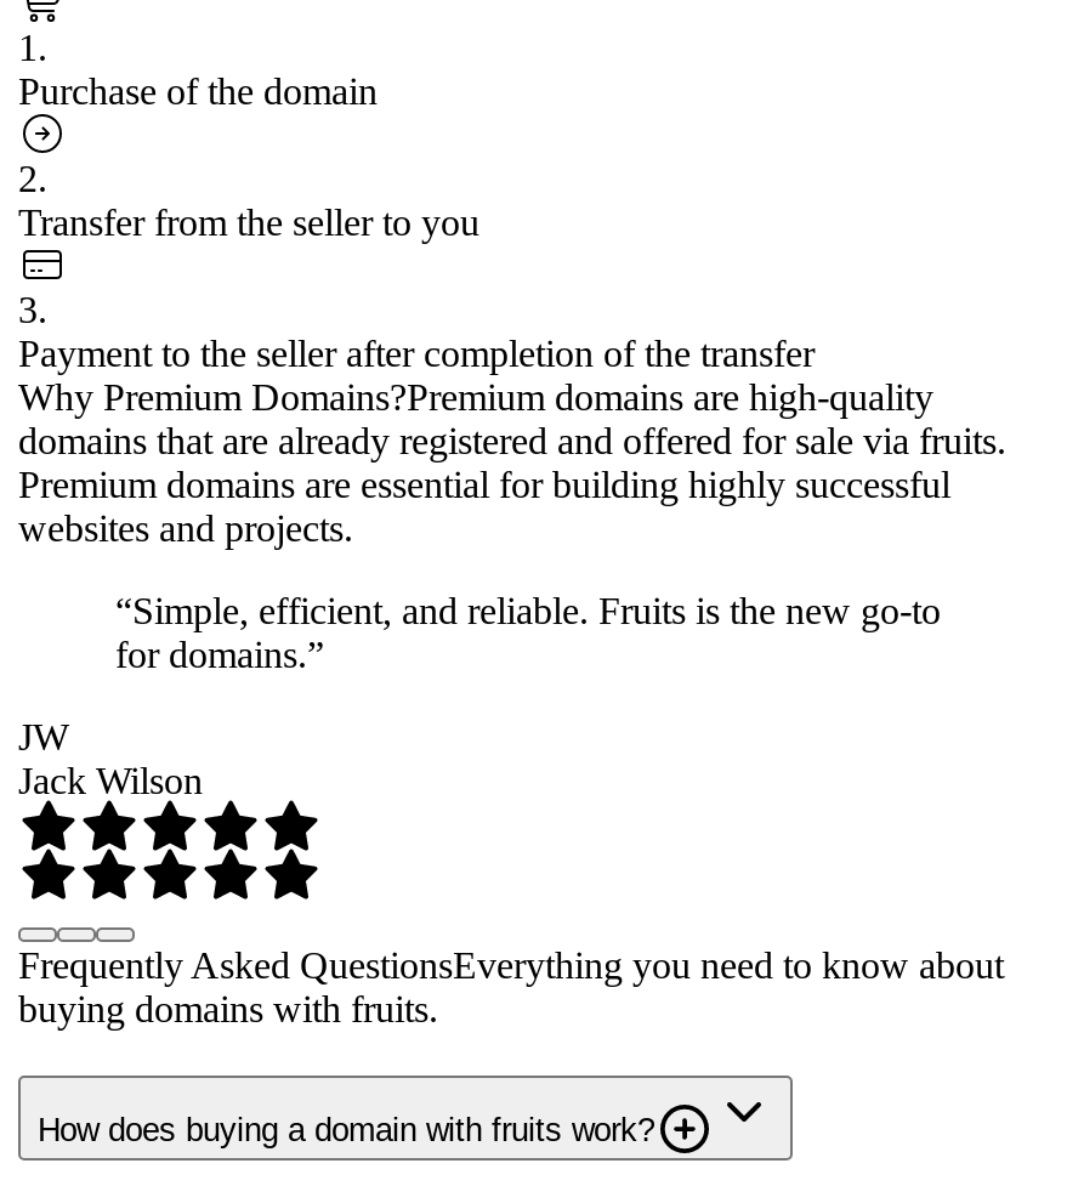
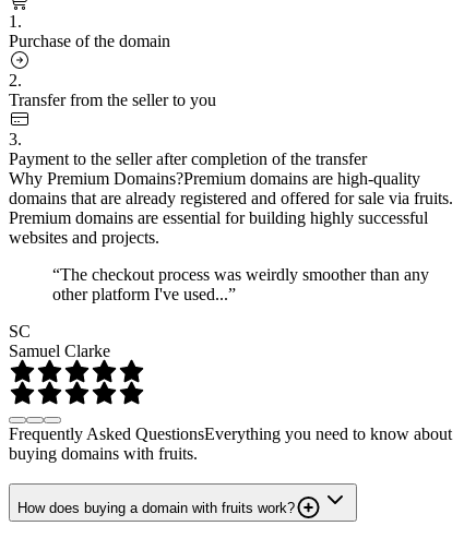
- “Simple, efficient, and reliable. Fruits is the new go-to
- for domains.”
+ “The checkout process was weirdly smoother than any
+ other platform I've used...”

- JW
- Jack Wilson
+ SC
+ Samuel Clarke
